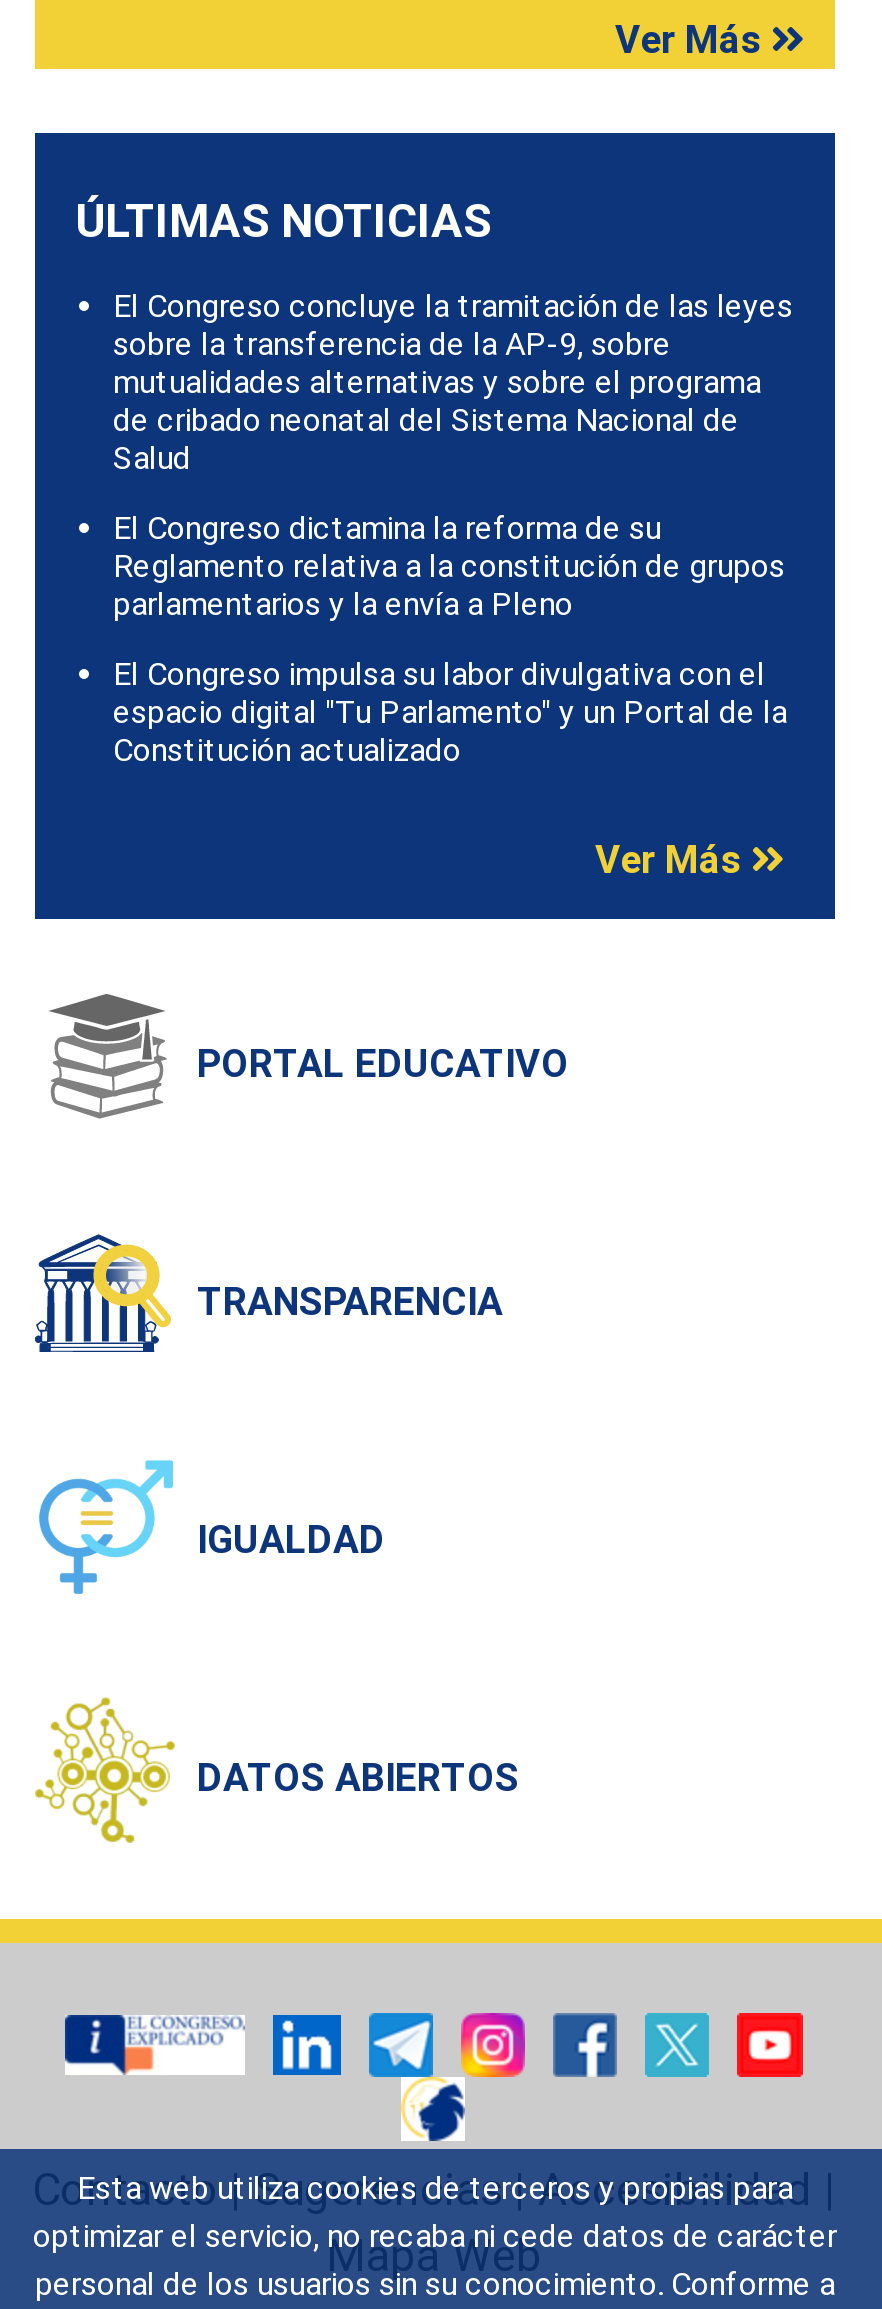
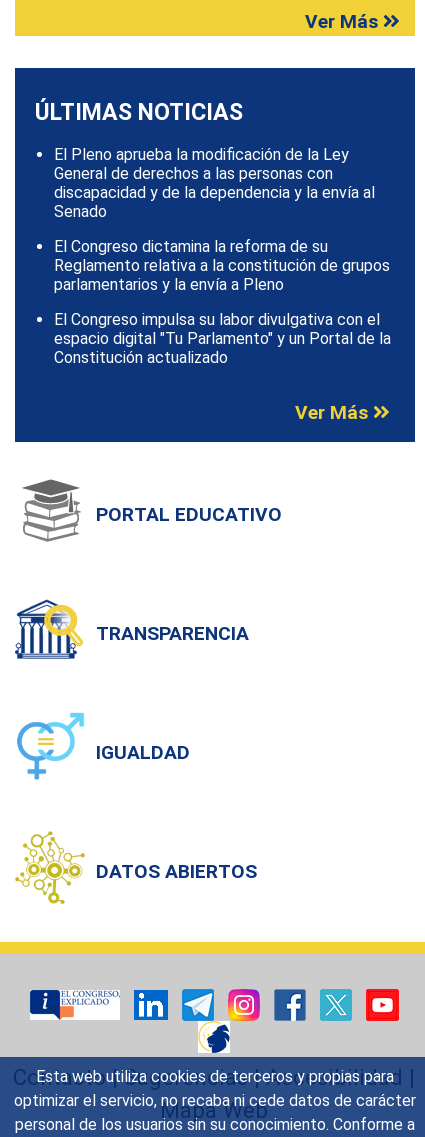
- El Congreso concluye la tramitación de las leyes
- sobre la transferencia de la AP-9, sobre
- mutualidades alternativas y sobre el programa
- de cribado neonatal del Sistema Nacional de
- Salud
+ El Pleno aprueba la modificación de la Ley
+ General de derechos a las personas con
+ discapacidad y de la dependencia y la envía al
+ Senado
